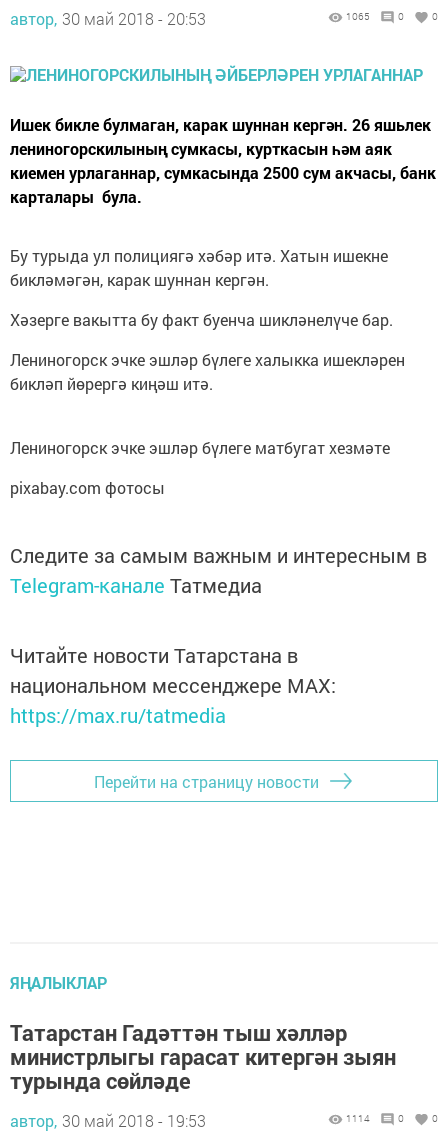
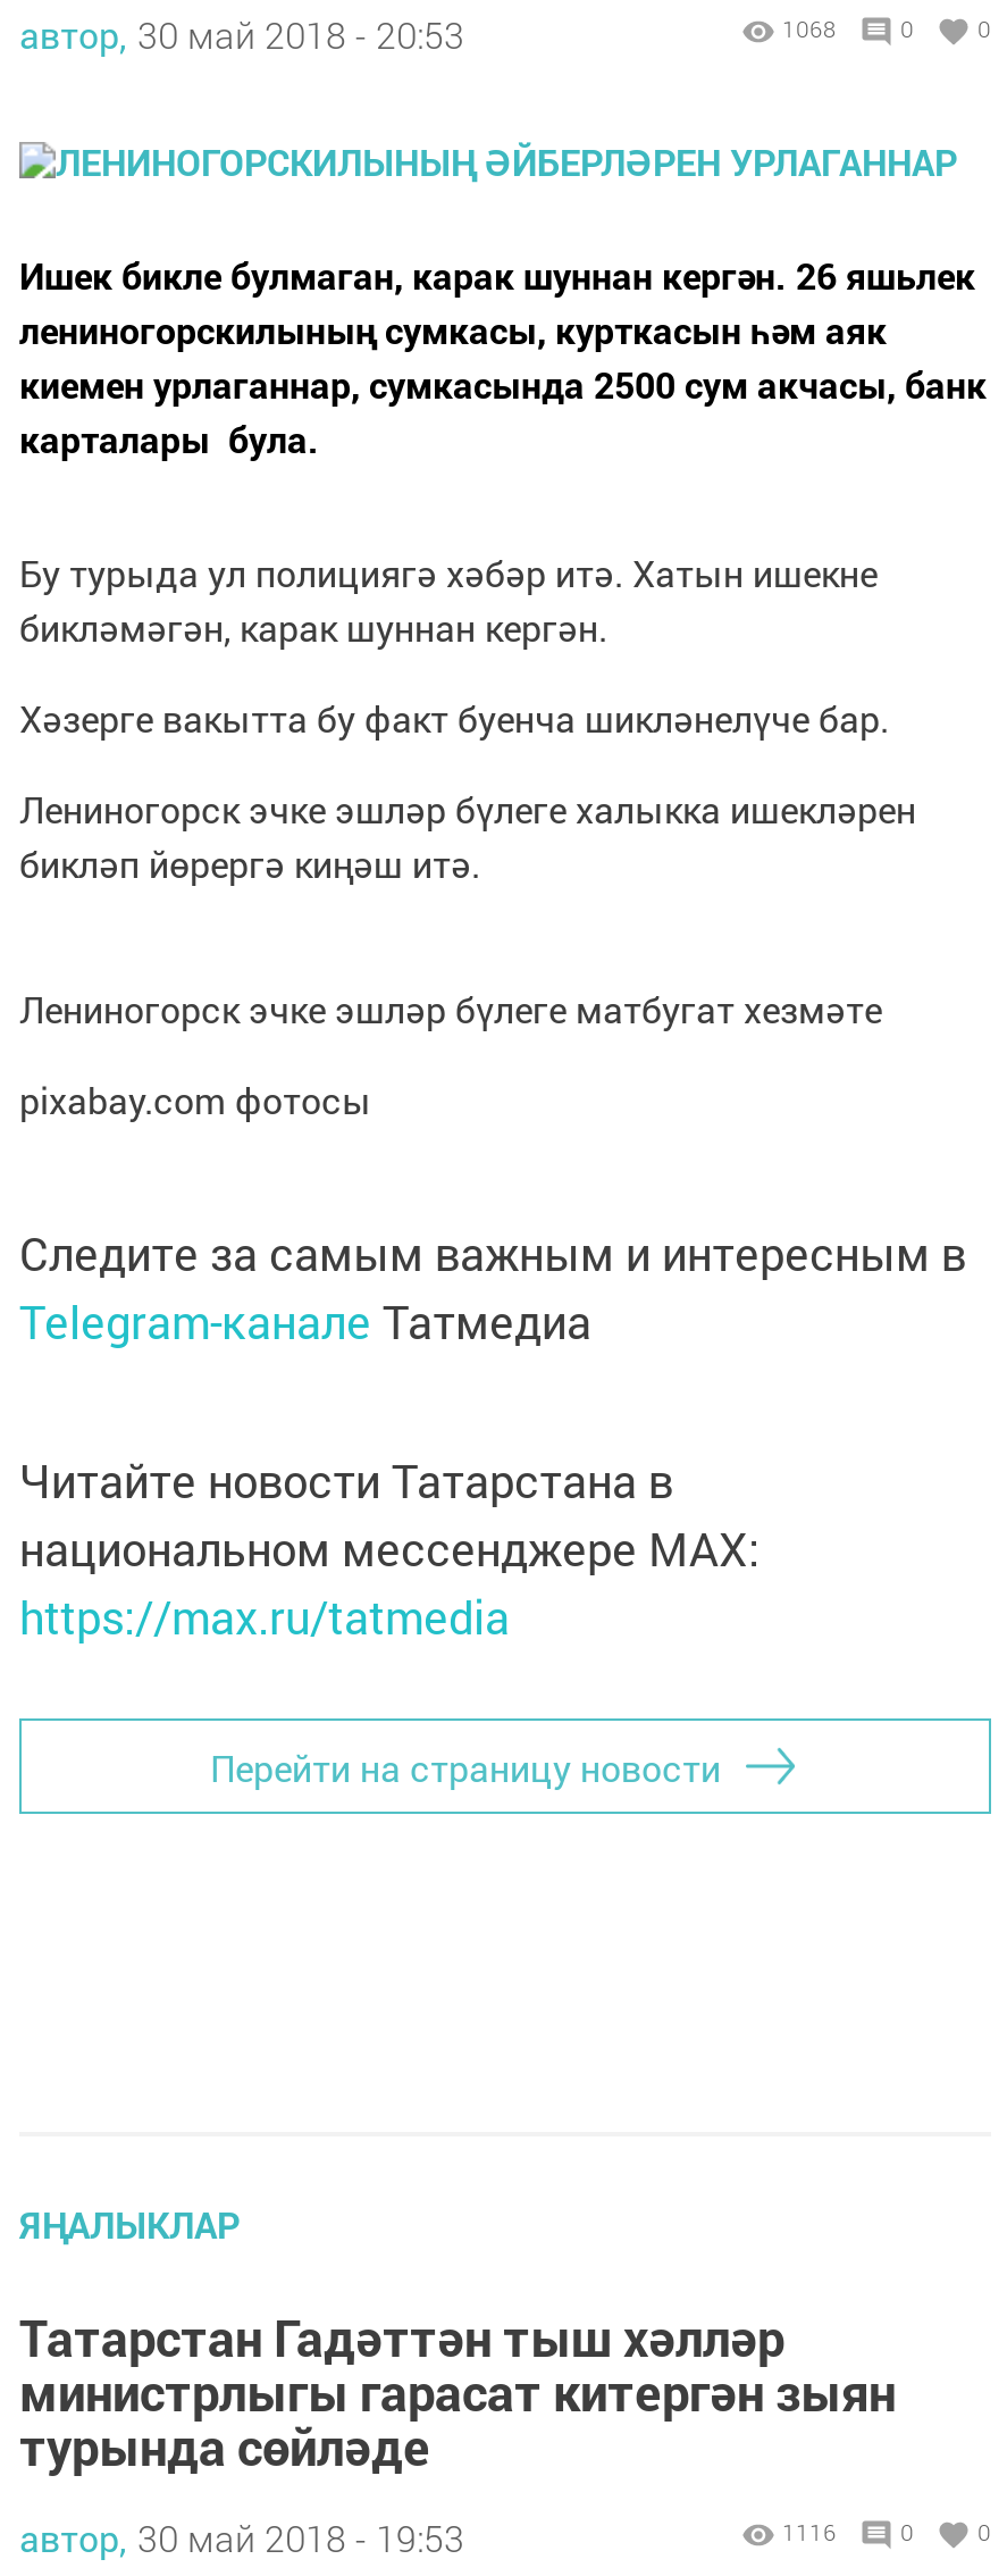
- 1065
+ 1068

- 1114
+ 1116
